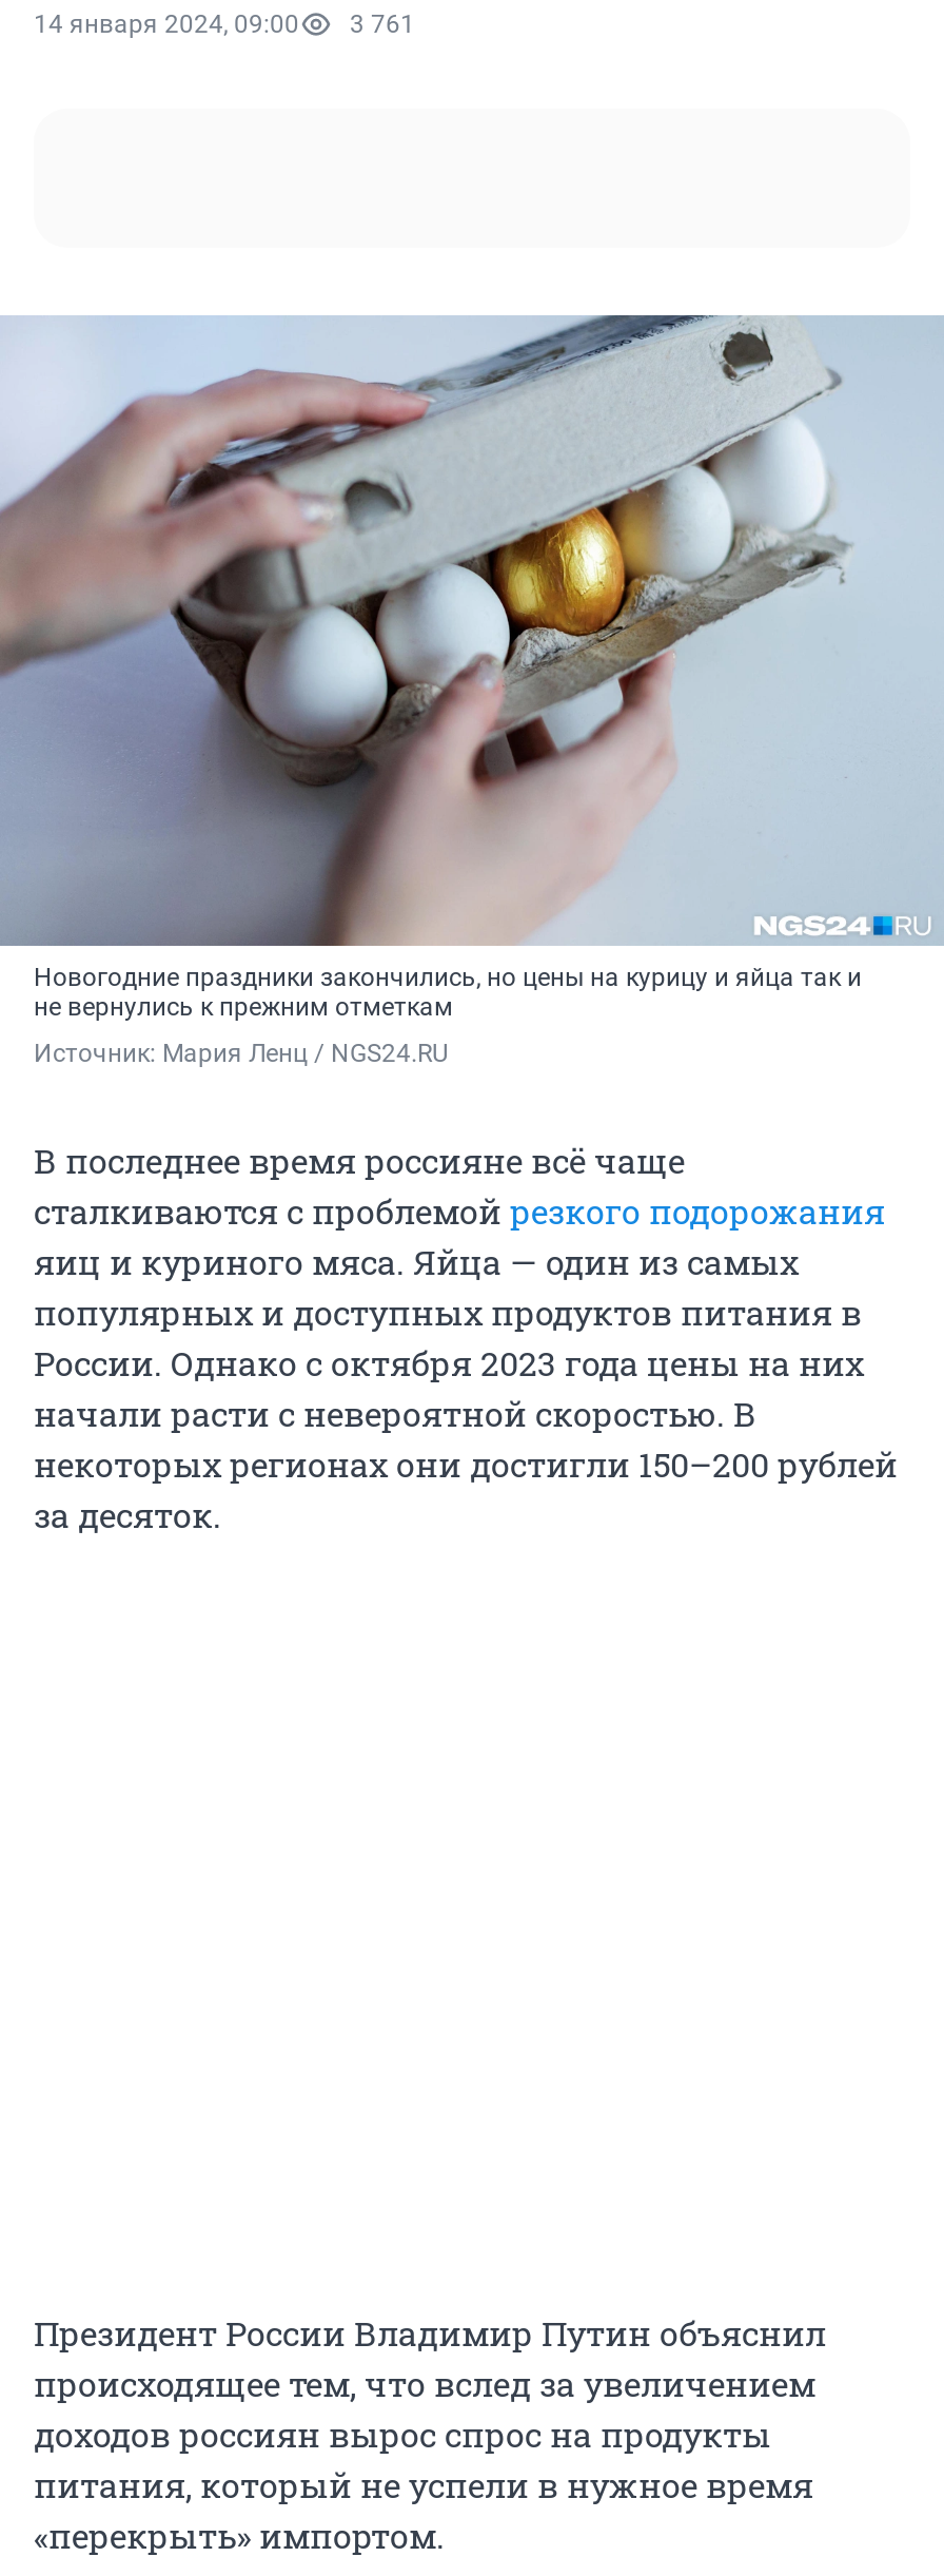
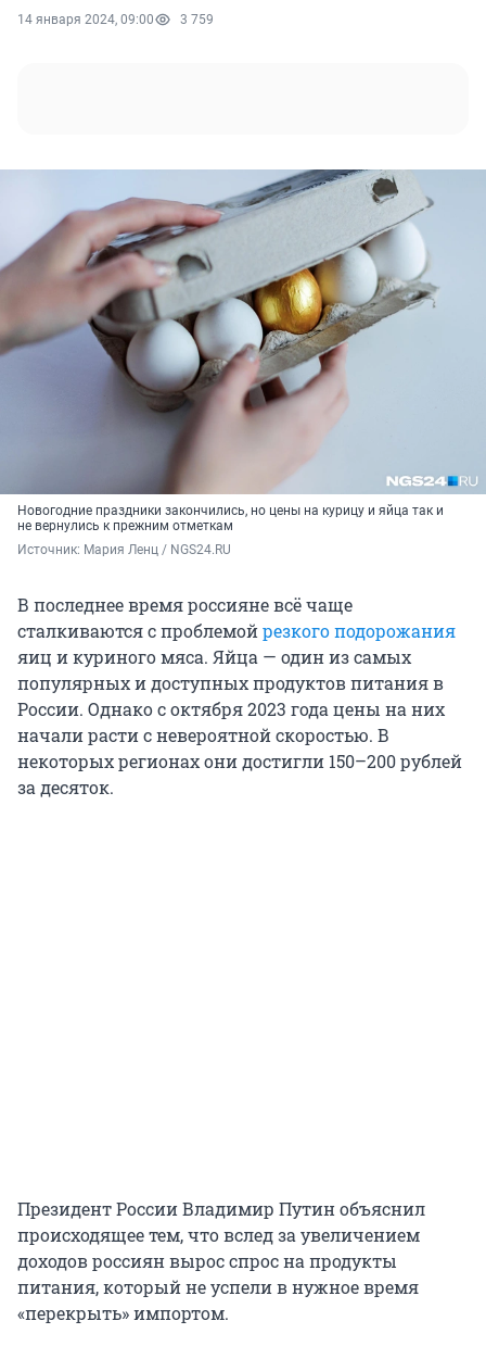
- 14 января 2024, 09:00 3 761
+ 14 января 2024, 09:00 3 759
